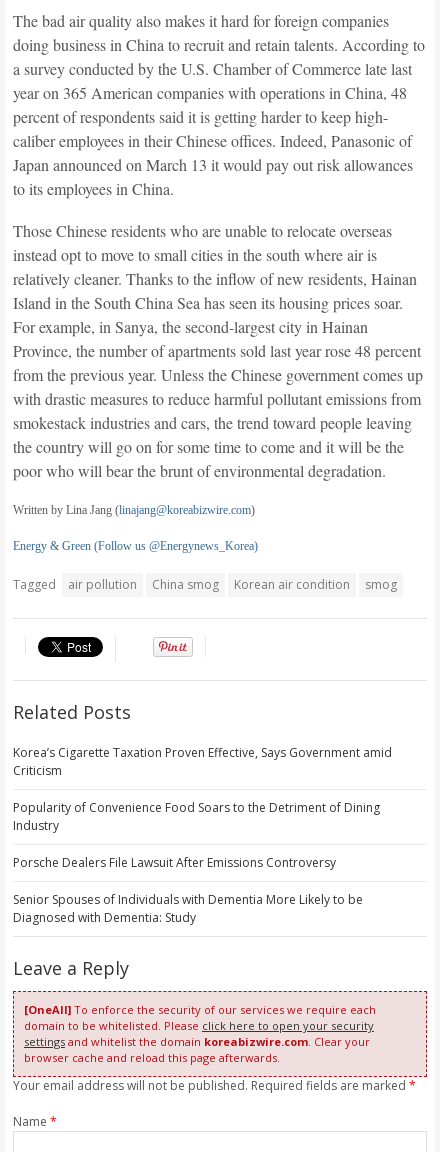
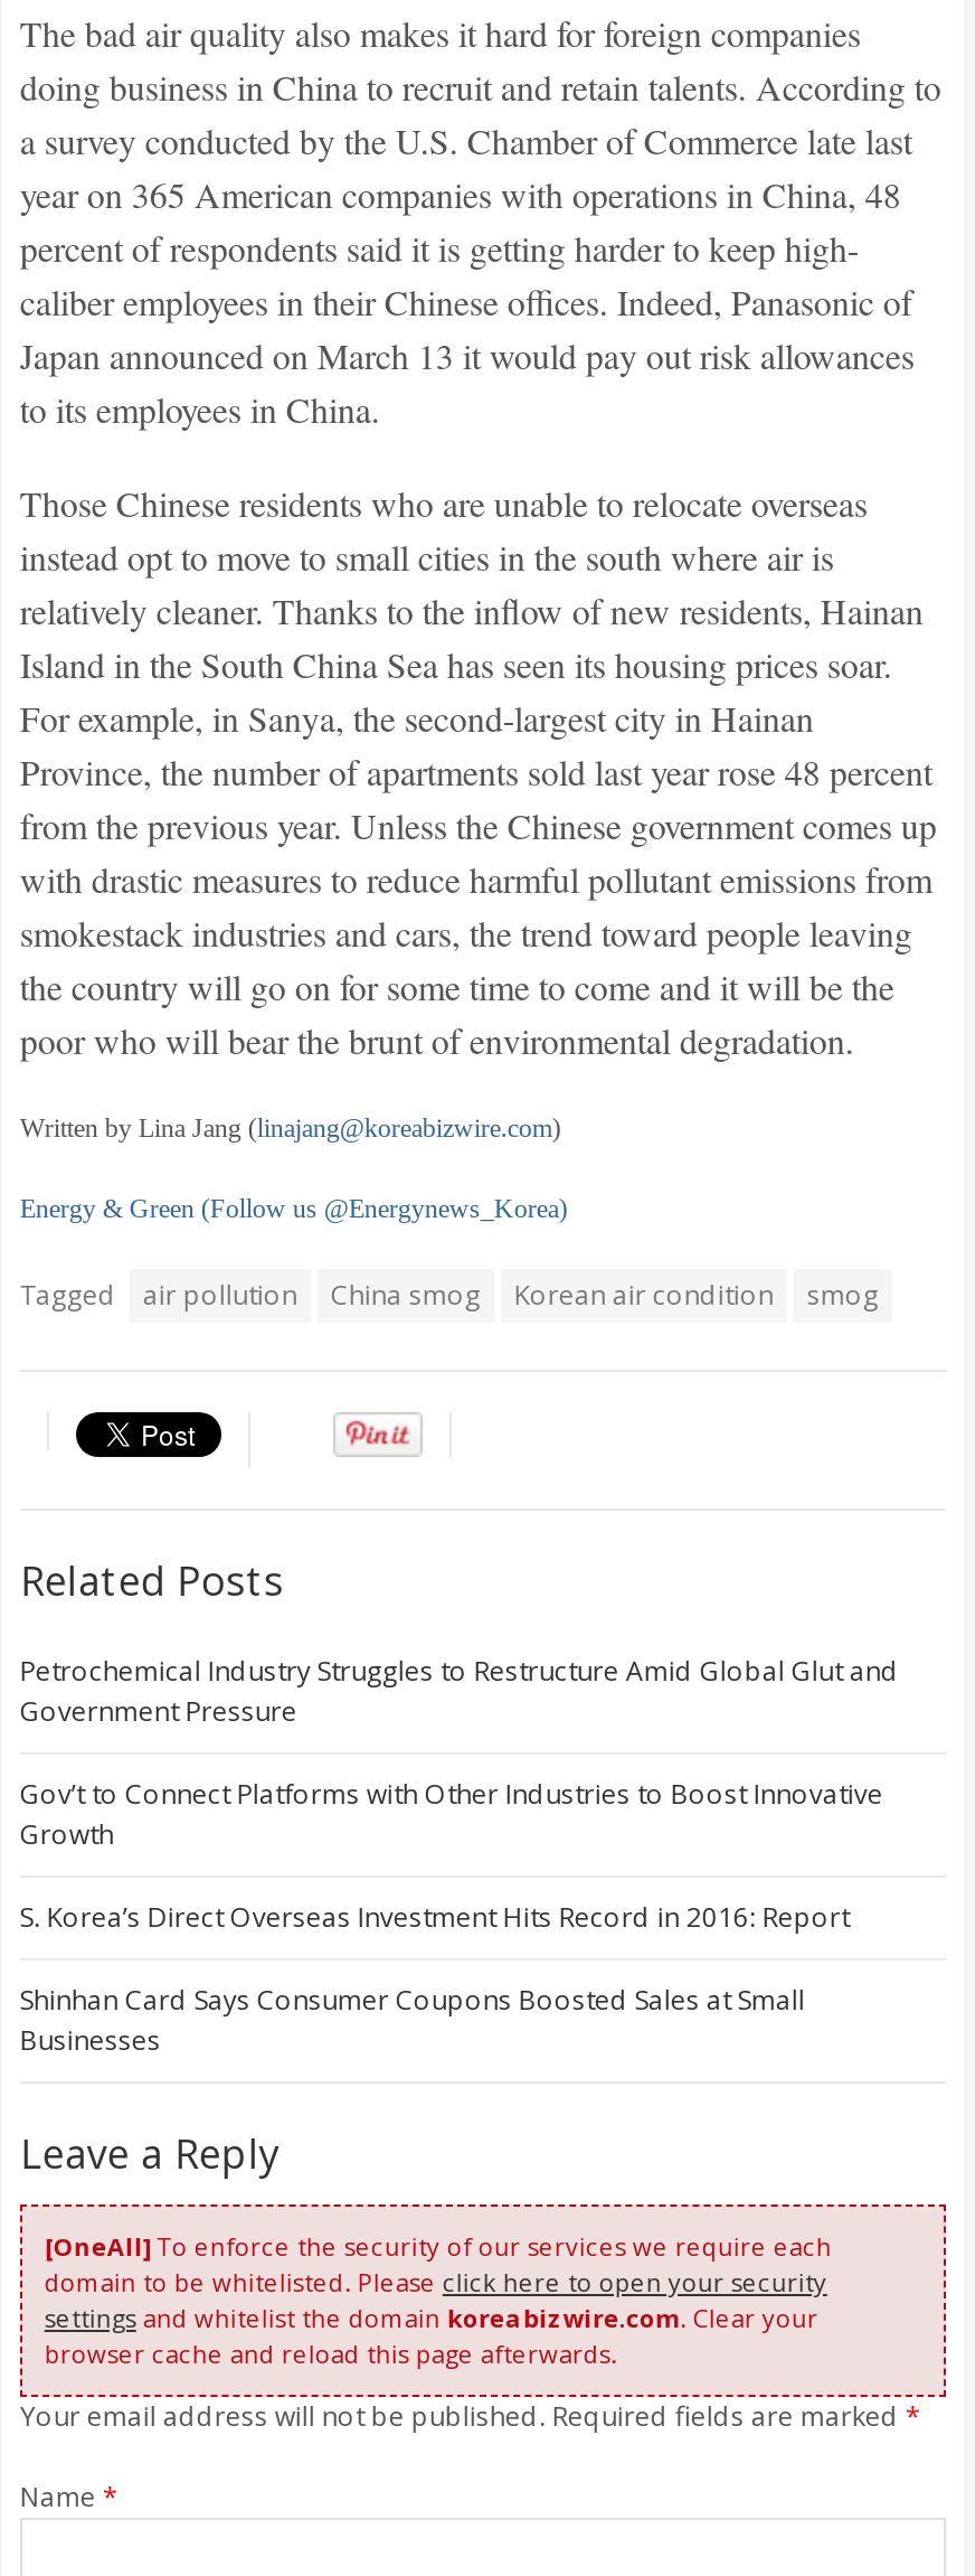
- Korea’s Cigarette Taxation Proven Effective, Says Government amid
- Criticism
+ Petrochemical Industry Struggles to Restructure Amid Global Glut and
+ Government Pressure

- Popularity of Convenience Food Soars to the Detriment of Dining
- Industry
+ Gov’t to Connect Platforms with Other Industries to Boost Innovative
+ Growth

- Porsche Dealers File Lawsuit After Emissions Controversy
+ S. Korea’s Direct Overseas Investment Hits Record in 2016: Report

- Senior Spouses of Individuals with Dementia More Likely to be
- Diagnosed with Dementia: Study
+ Shinhan Card Says Consumer Coupons Boosted Sales at Small
+ Businesses
